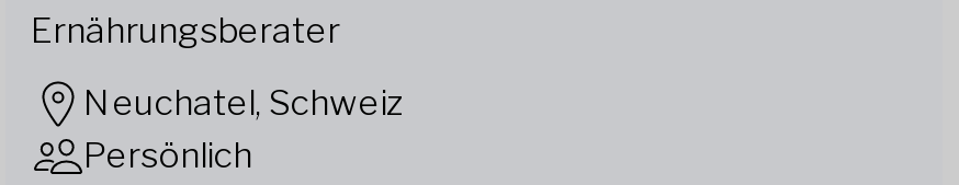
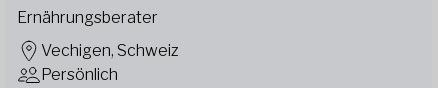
- Neuchatel, Schweiz
+ Vechigen, Schweiz
